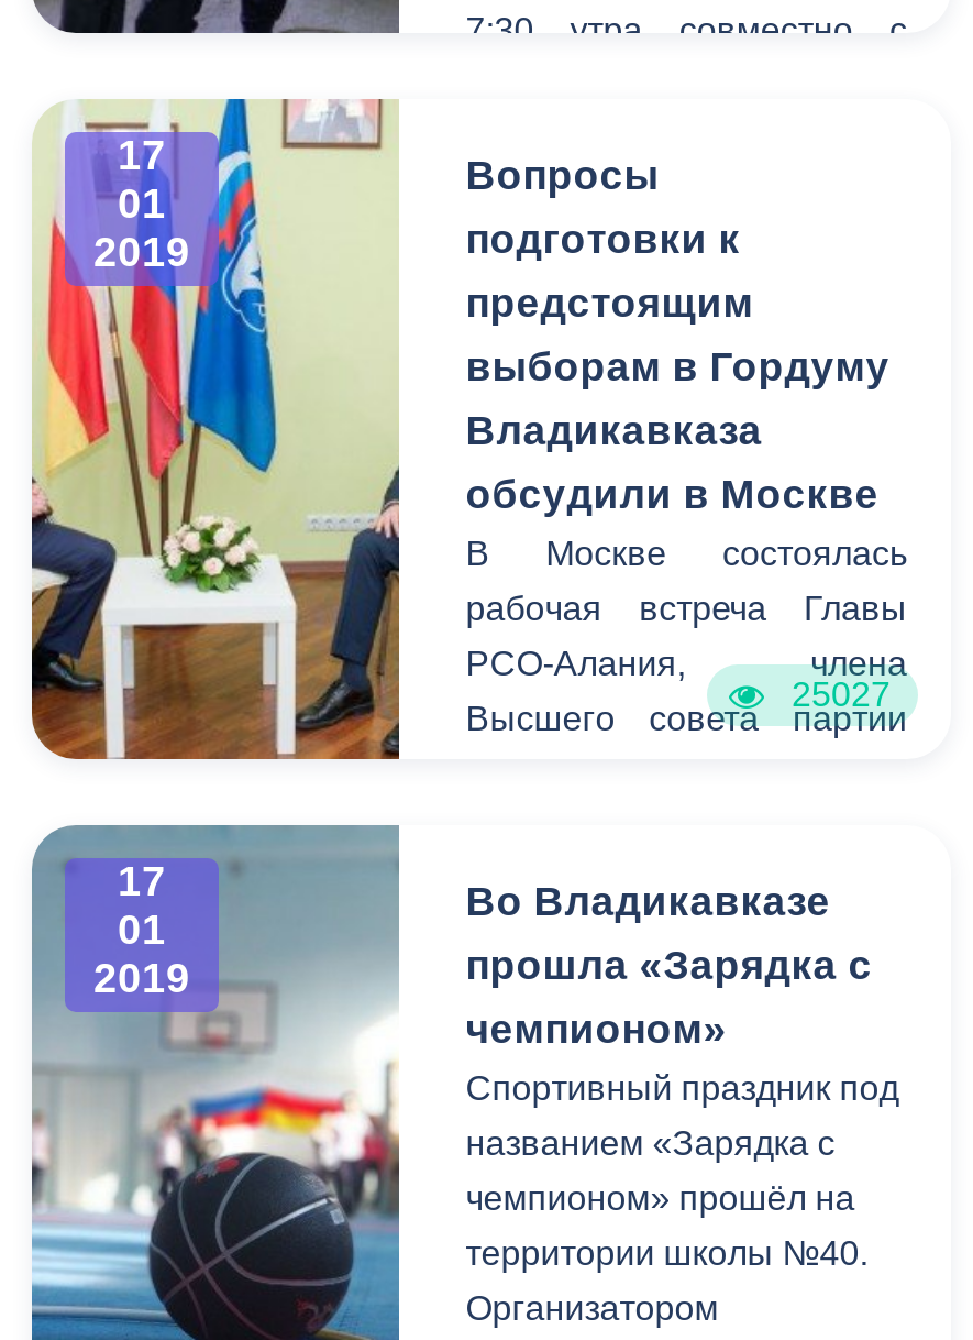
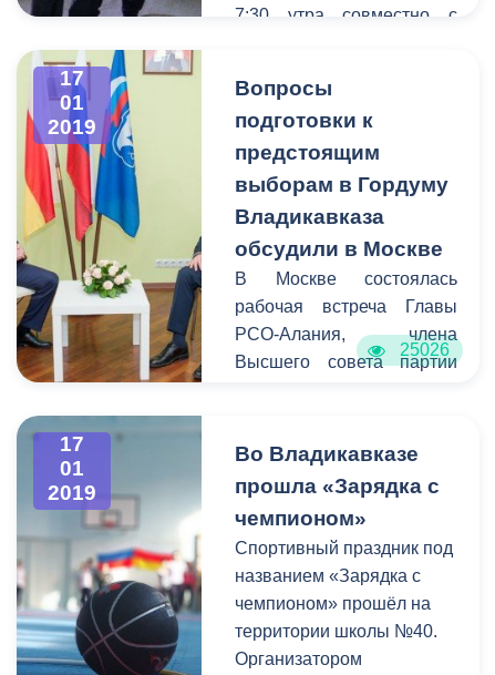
- 25027
+ 25026
